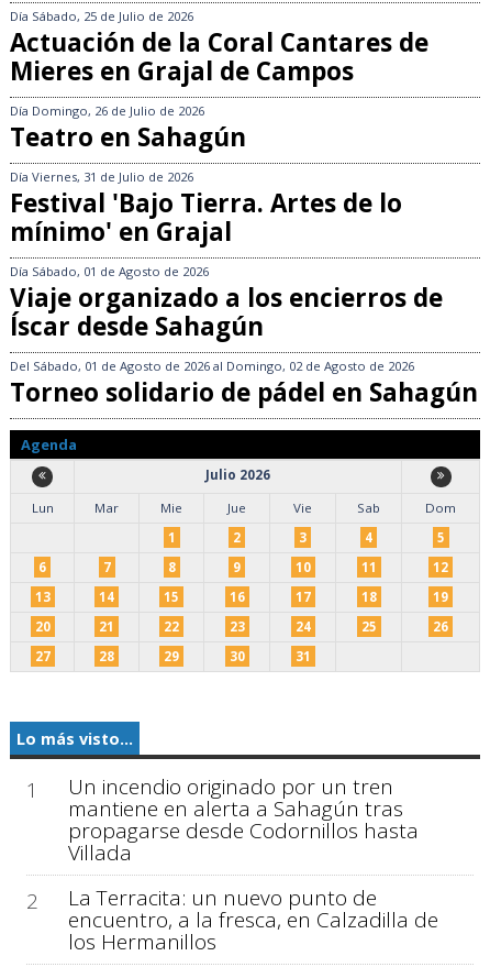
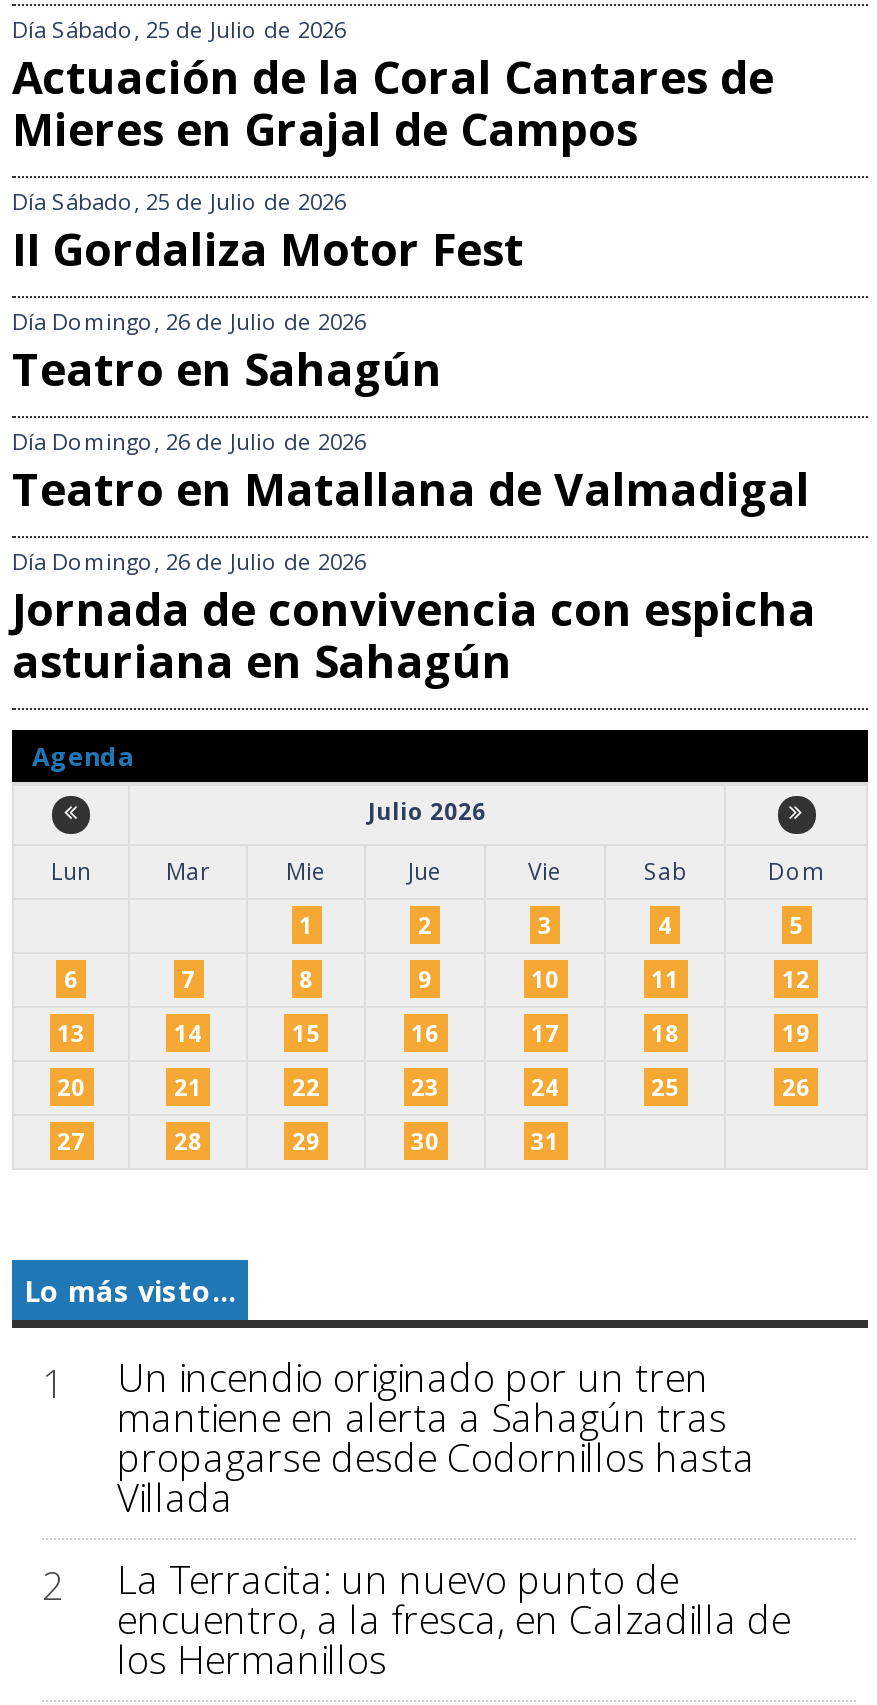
+ Día Sábado, 25 de Julio de 2026
+ II Gordaliza Motor Fest

moved down: Día Domingo, 26 de Julio de 2026 | Teatro en Sahagún

- Día Viernes, 31 de Julio de 2026
- Festival 'Bajo Tierra. Artes de lo
- mínimo' en Grajal
- Día Sábado, 01 de Agosto de 2026
- Viaje organizado a los encierros de
- Íscar desde Sahagún
- Del Sábado, 01 de Agosto de 2026 al Domingo, 02 de Agosto de 2026
- Torneo solidario de pádel en Sahagún
+ Día Domingo, 26 de Julio de 2026
+ Teatro en Matallana de Valmadigal
+ Día Domingo, 26 de Julio de 2026
+ Jornada de convivencia con espicha
+ asturiana en Sahagún
